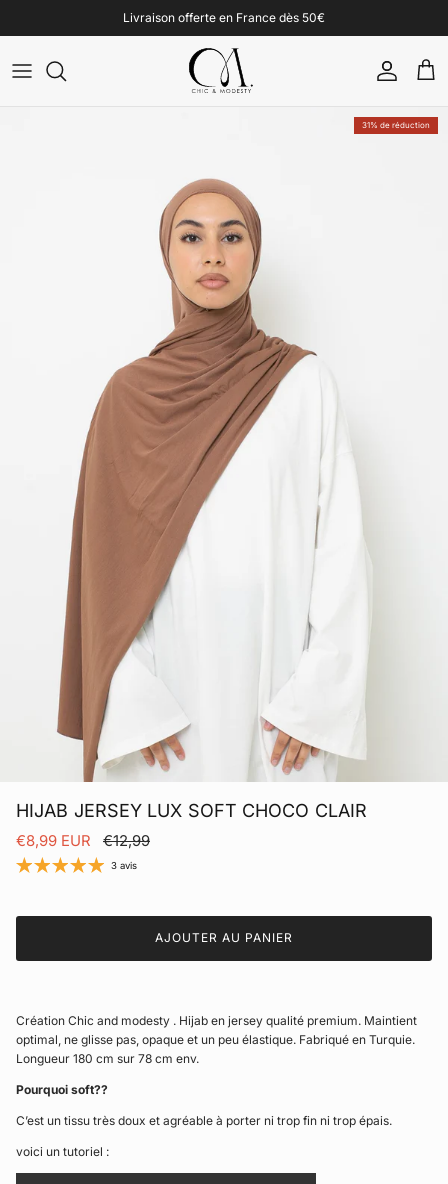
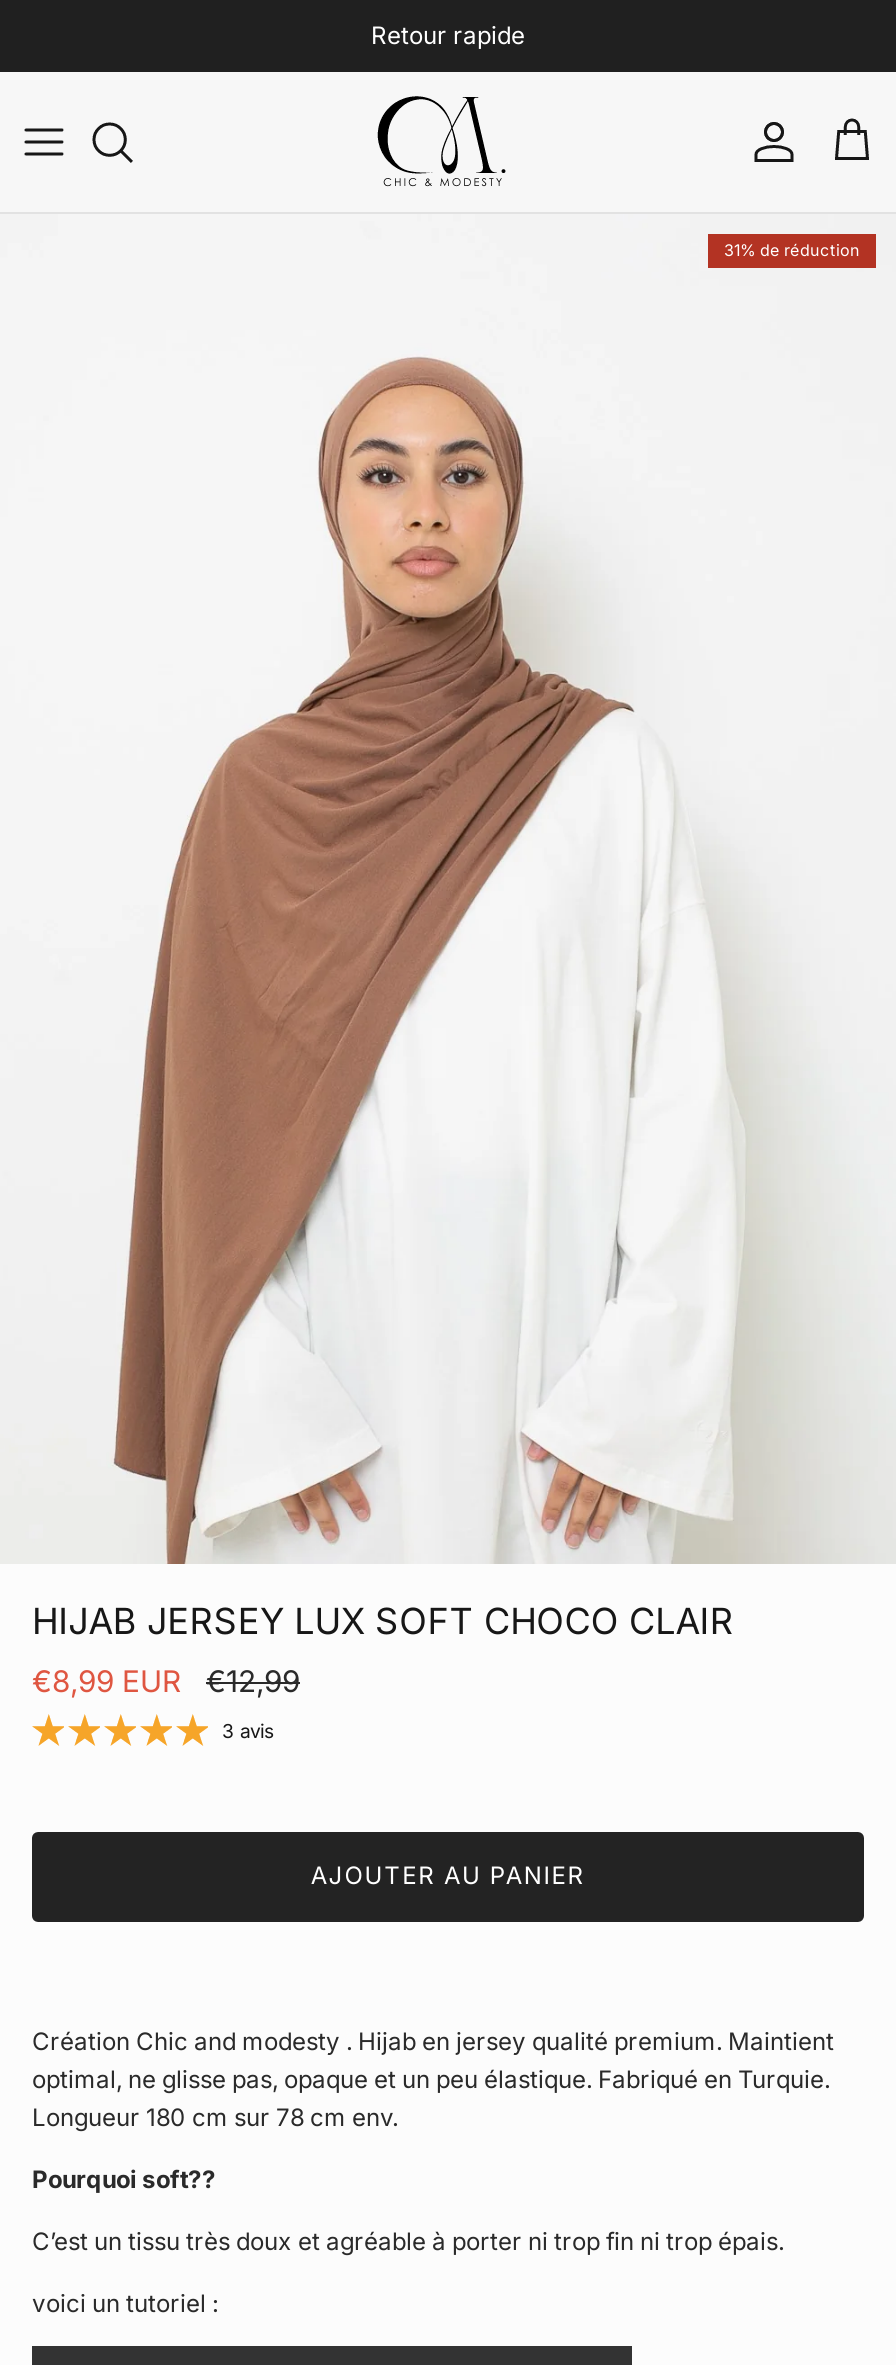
- Livraison offerte en France dès 50€
+ Retour rapide
